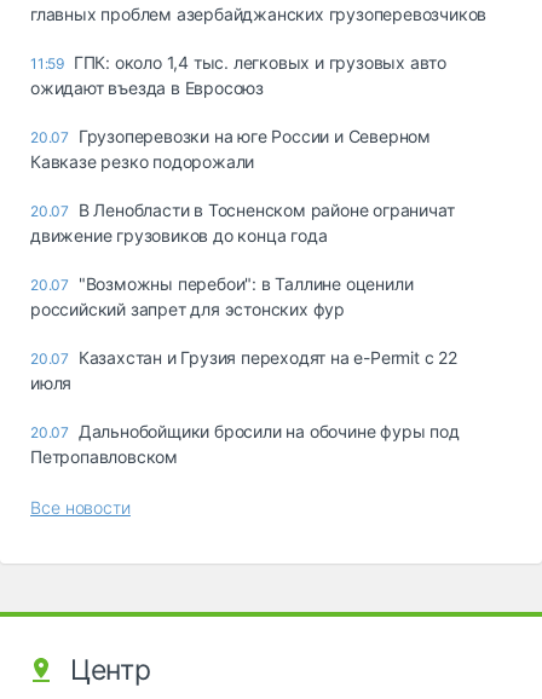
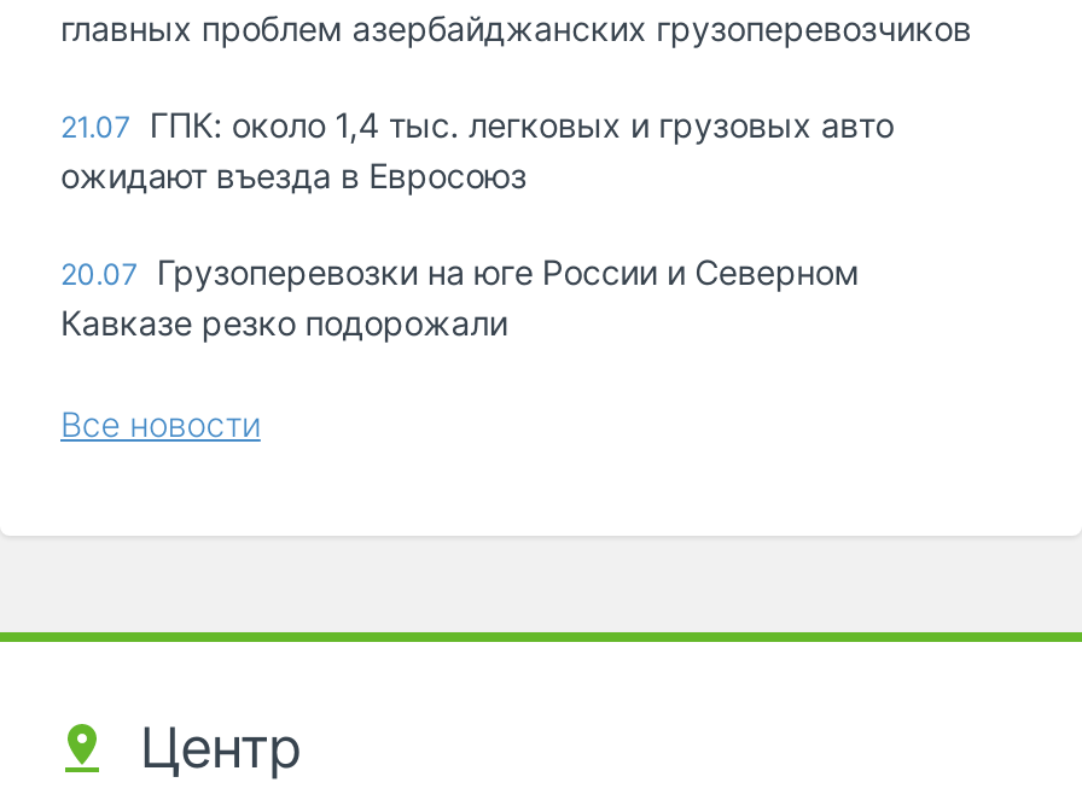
- 11:59 ГПК: около 1,4 тыс. легковых и грузовых авто
+ 21.07 ГПК: около 1,4 тыс. легковых и грузовых авто

- 20.07 В Ленобласти в Тосненском районе ограничат
- движение грузовиков до конца года
- 20.07 "Возможны перебои": в Таллине оценили
- российский запрет для эстонских фур
- 20.07 Казахстан и Грузия переходят на e-Permit с 22
- июля
- 20.07 Дальнобойщики бросили на обочине фуры под
- Петропавловском
